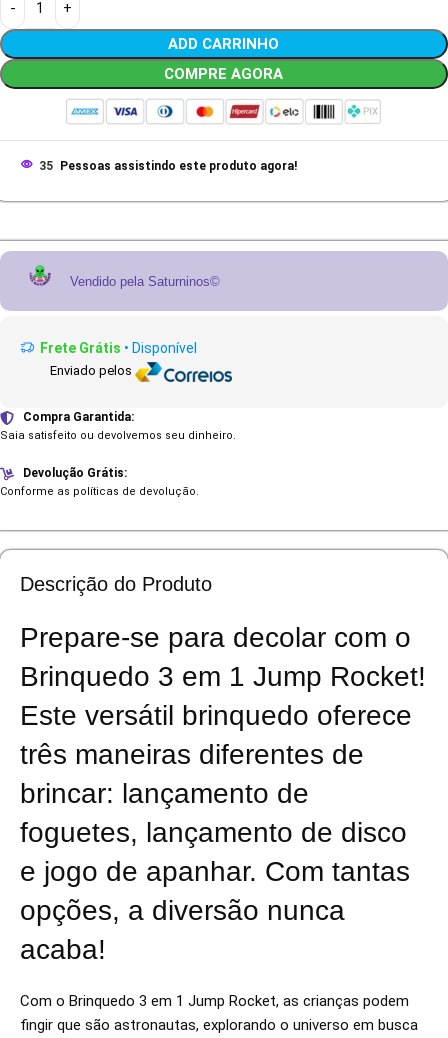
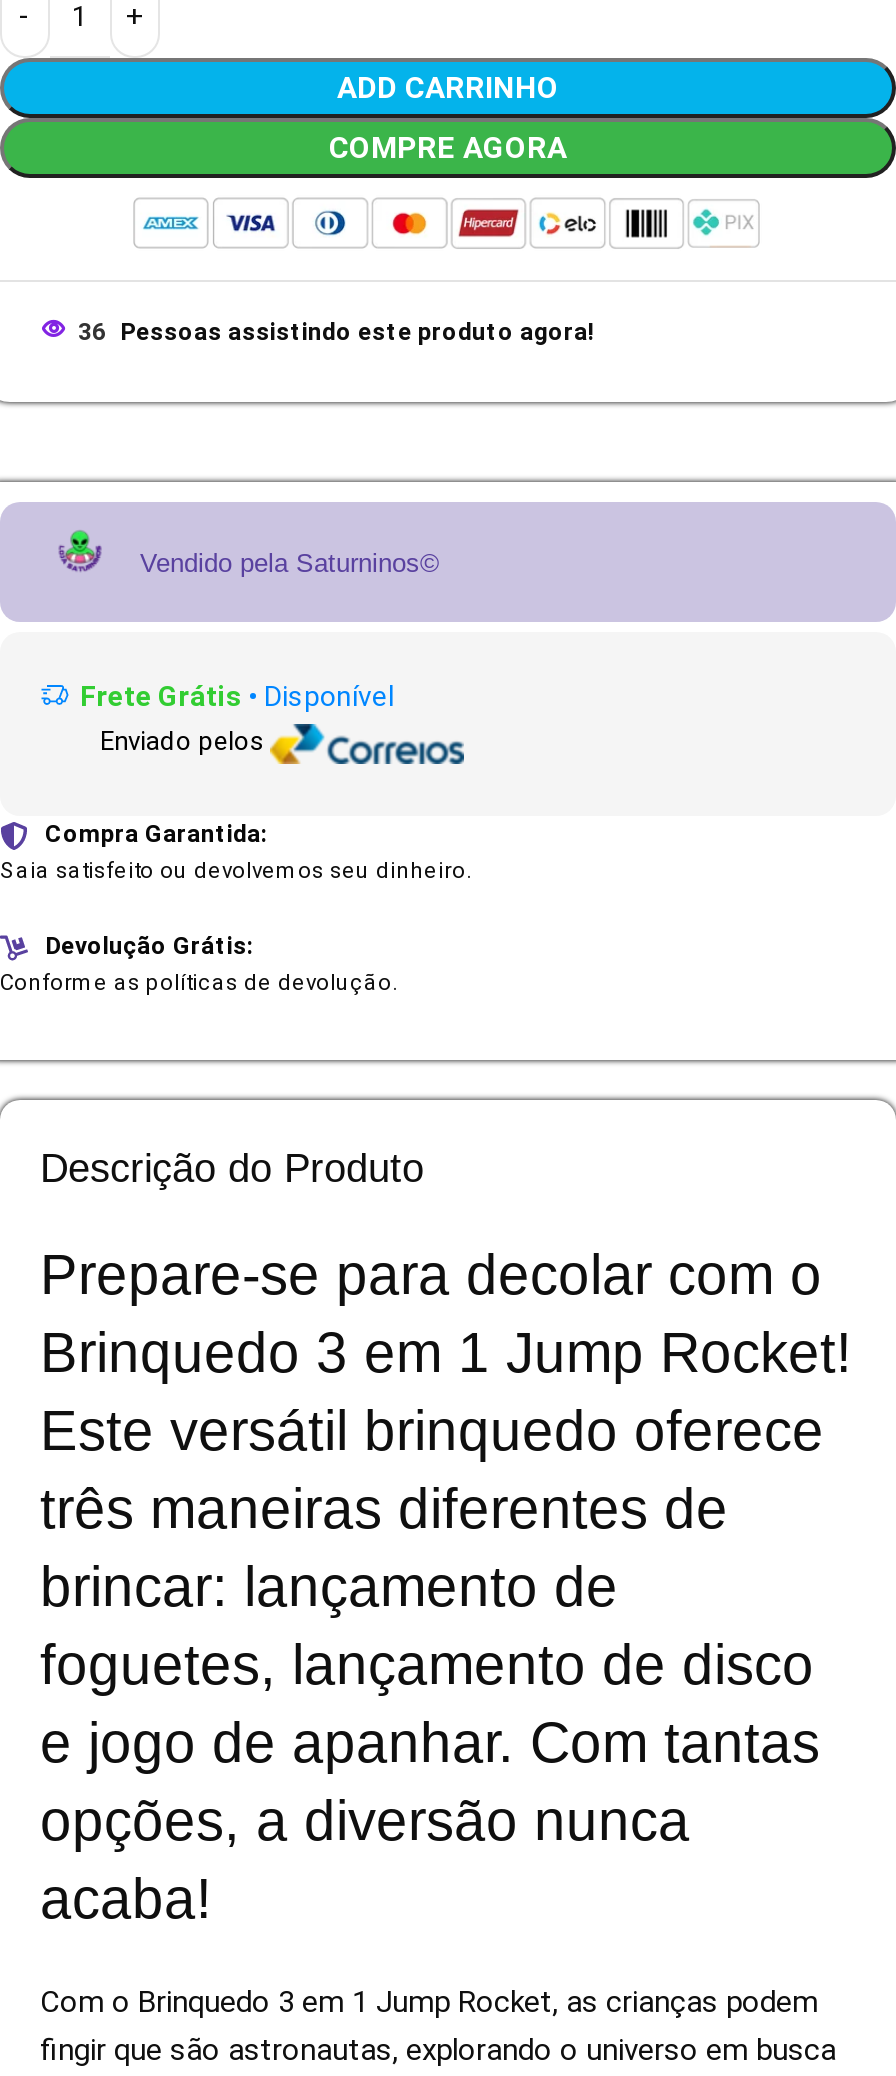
- 35 Pessoas assistindo este produto agora!
+ 36 Pessoas assistindo este produto agora!
